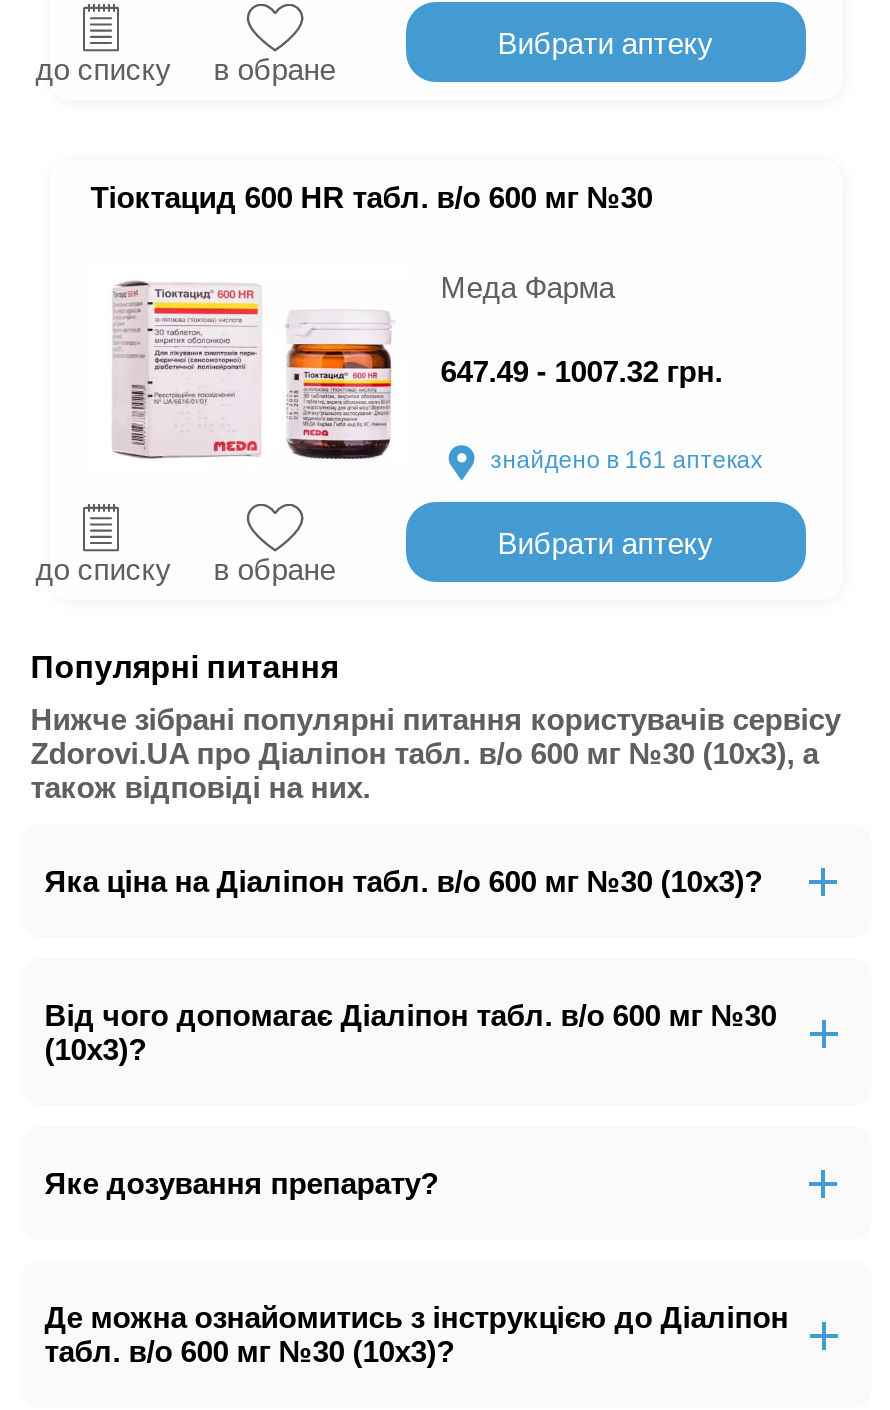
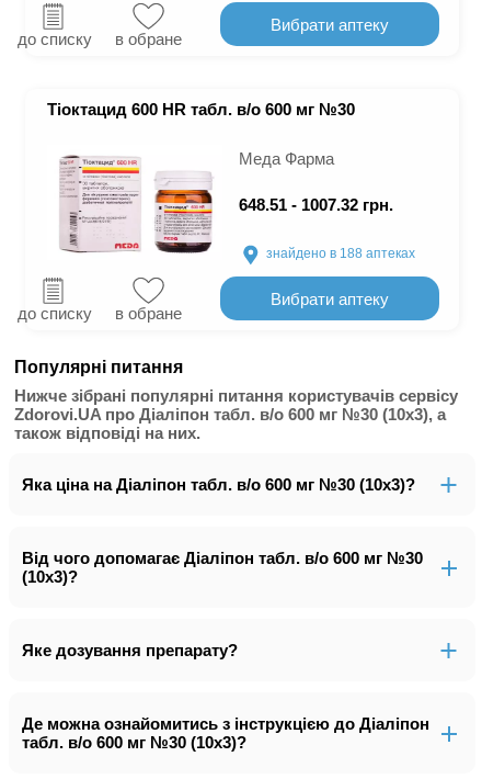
- 647.49 - 1007.32 грн.
+ 648.51 - 1007.32 грн.

- знайдено в 161 аптеках
+ знайдено в 188 аптеках
